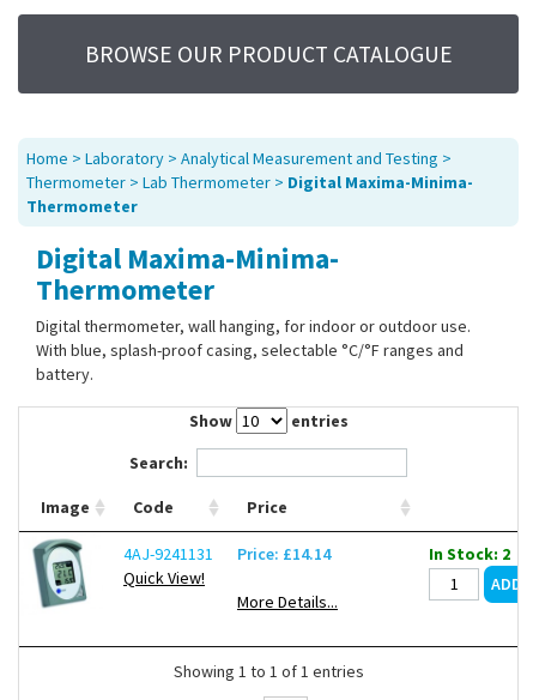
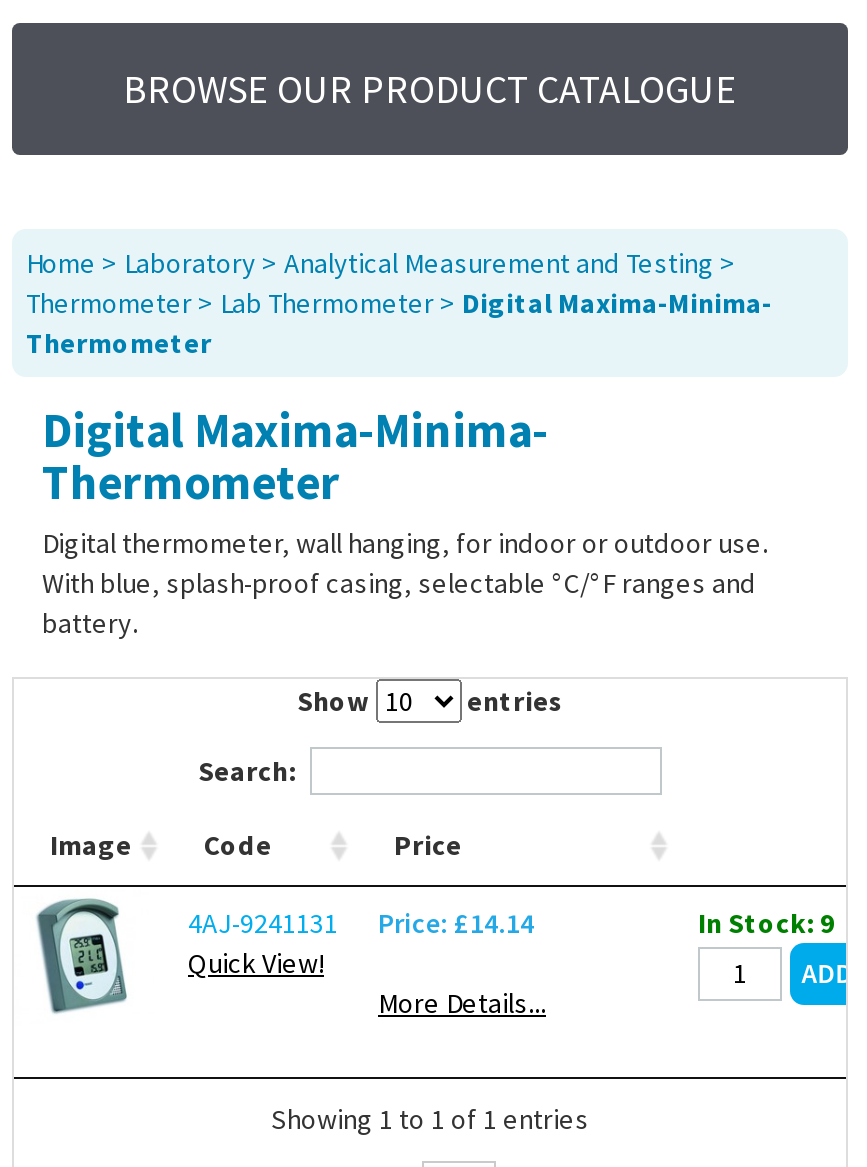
- In Stock: 2
+ In Stock: 9
